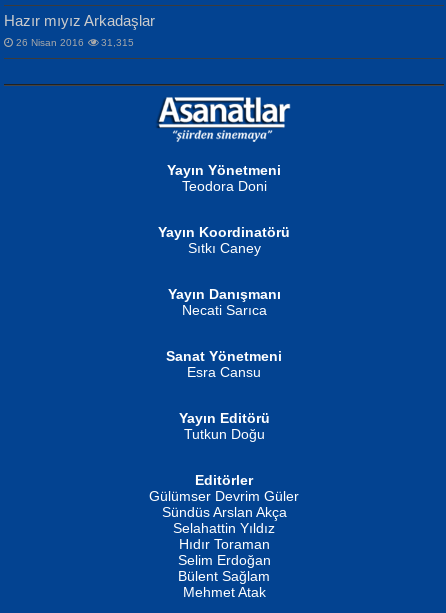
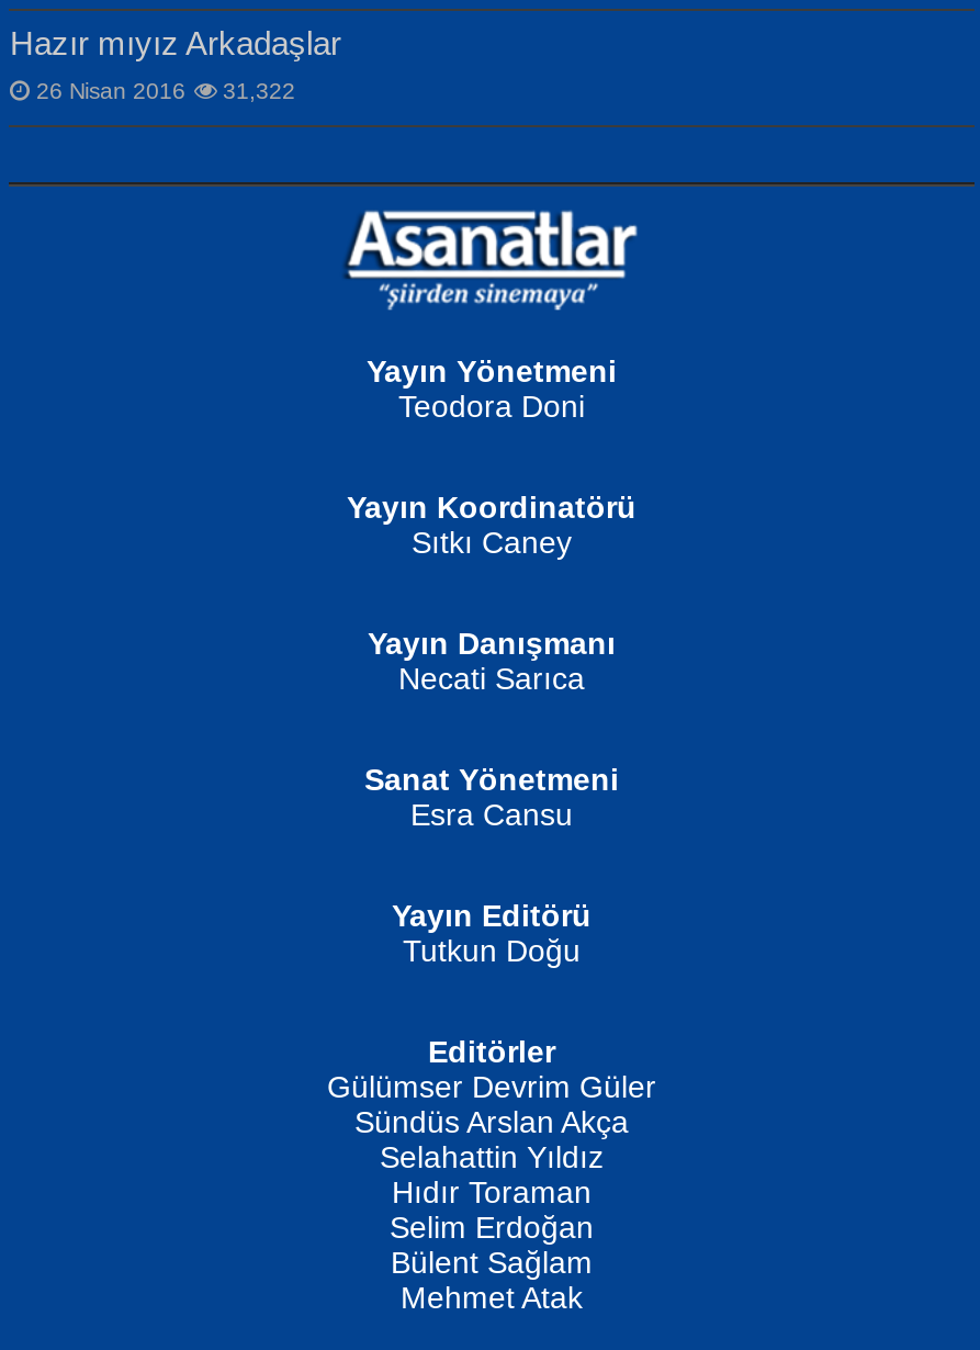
- 26 Nisan 2016 31,315
+ 26 Nisan 2016 31,322
